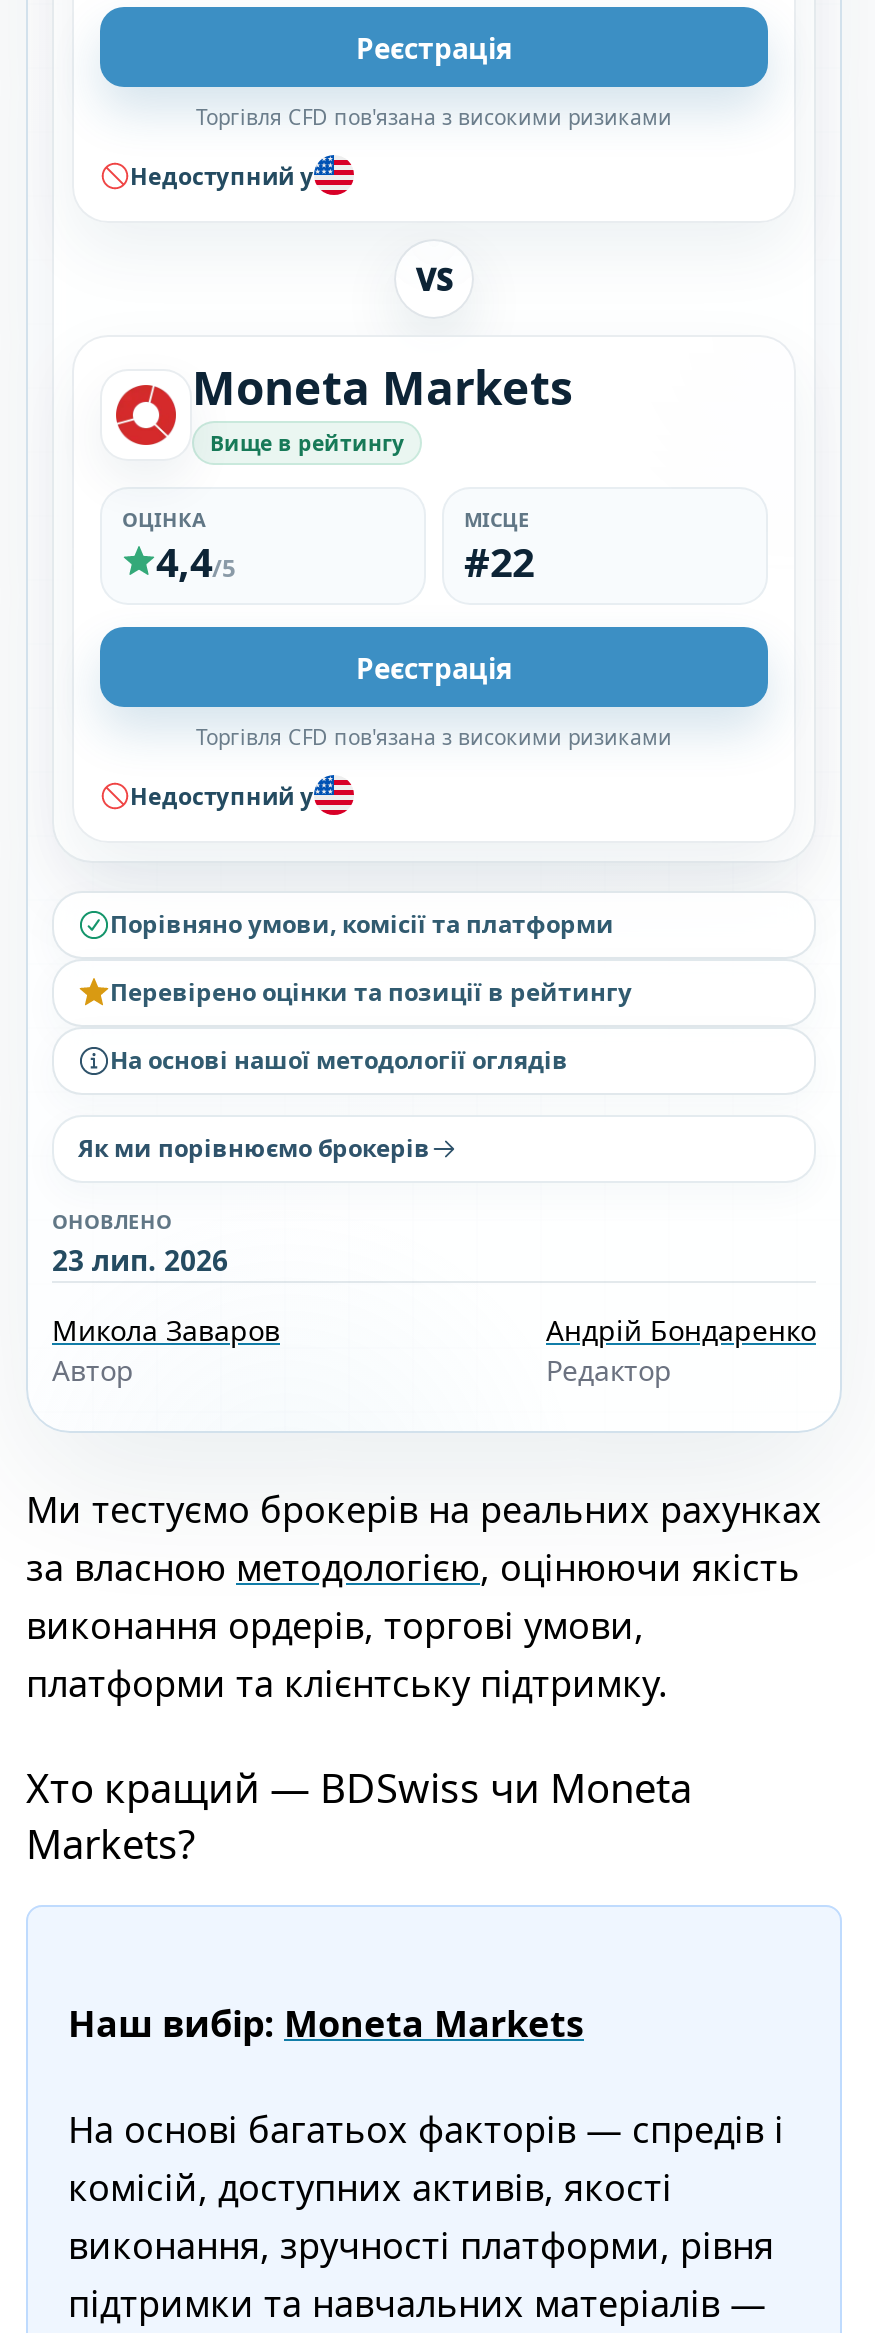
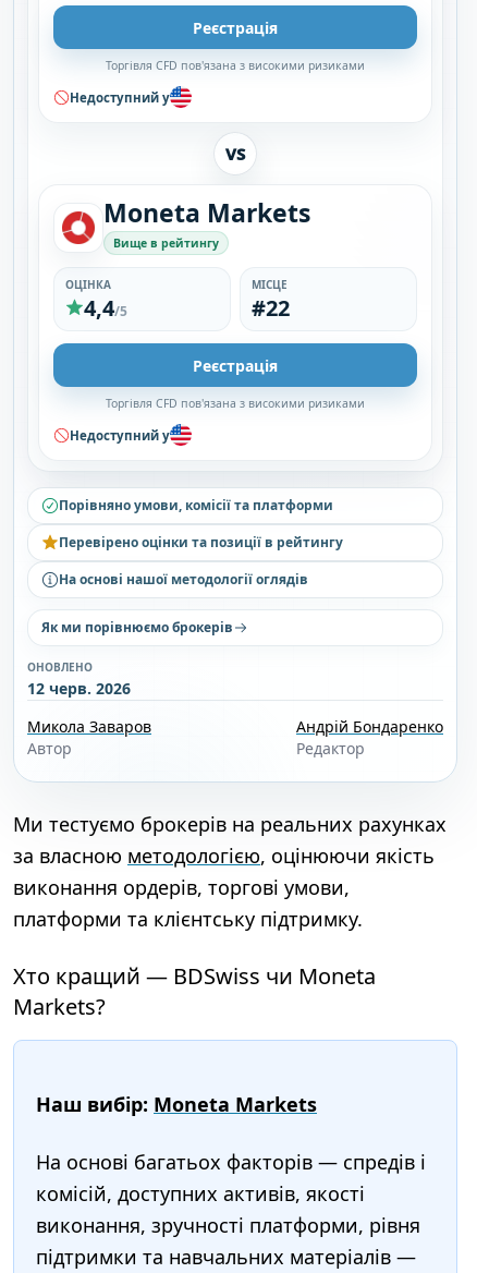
- 23 лип. 2026
+ 12 черв. 2026
